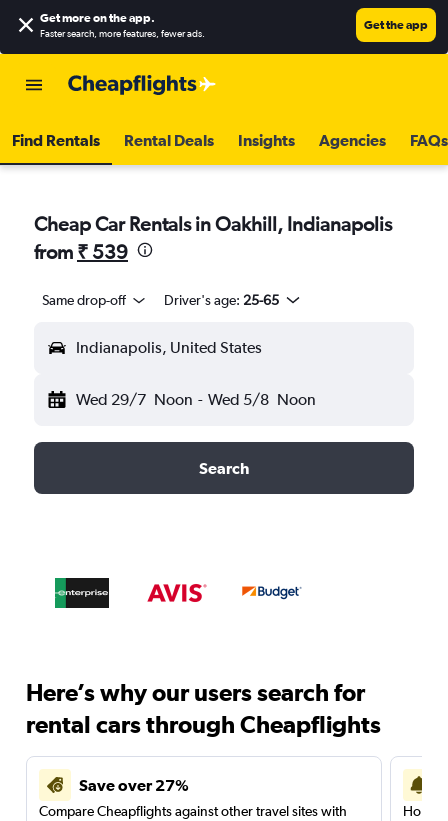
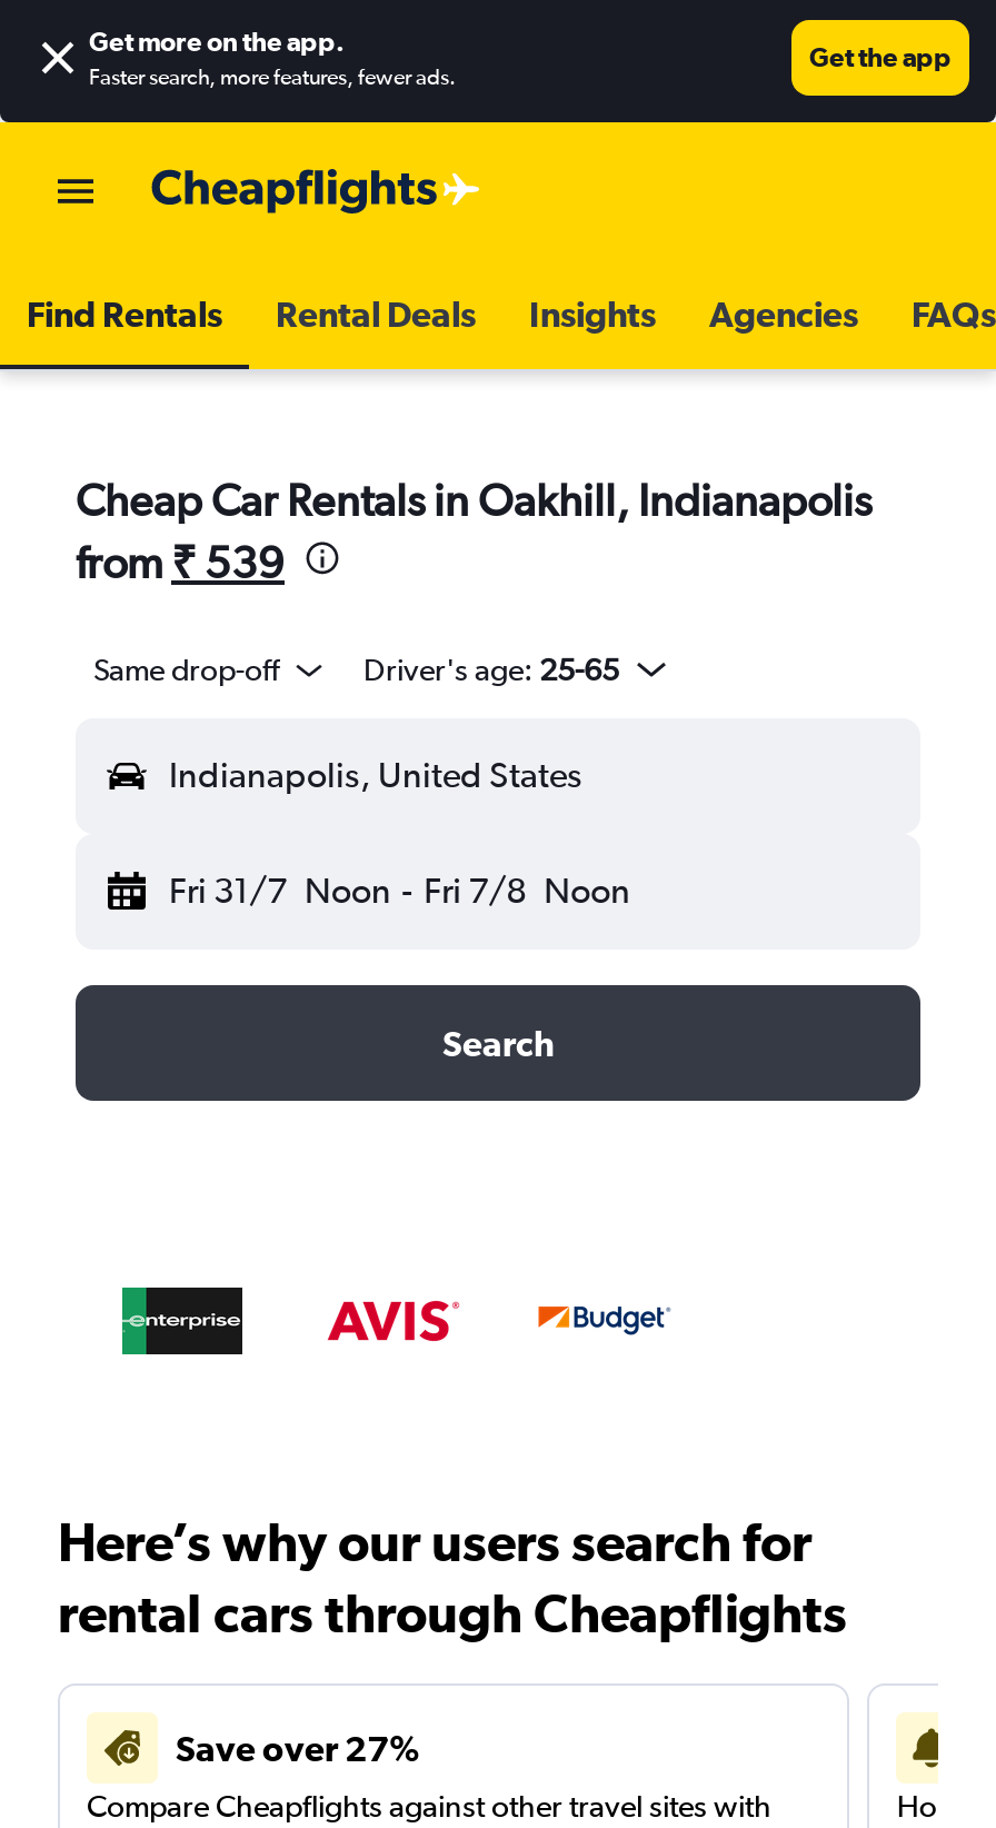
- Wed 29/7 Noon - Wed 5/8 Noon
+ Fri 31/7 Noon - Fri 7/8 Noon
